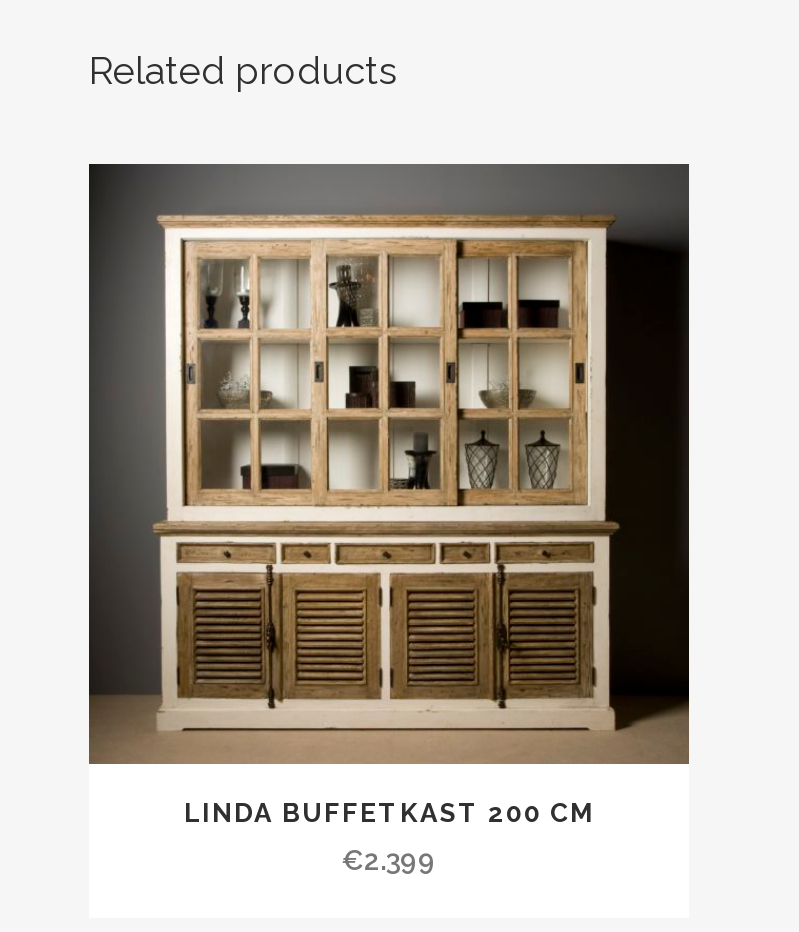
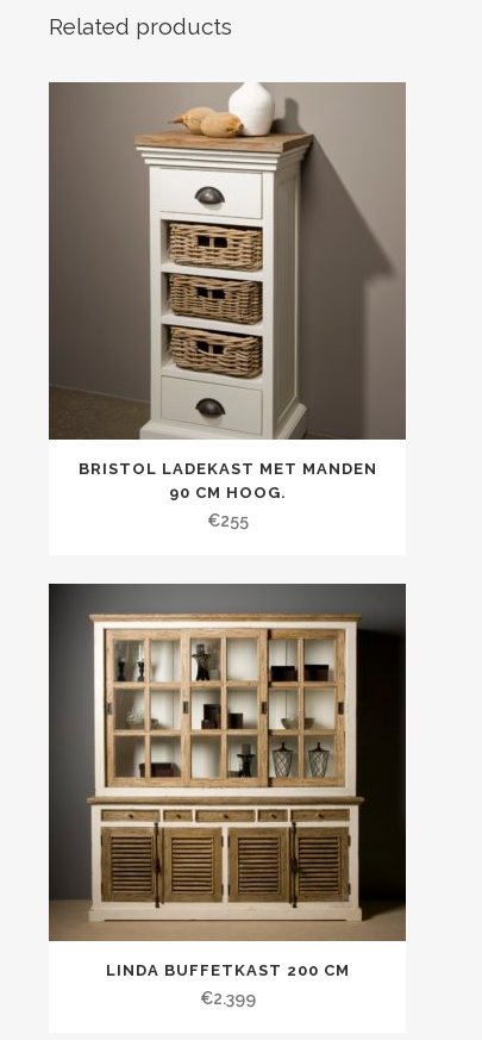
+ [image]
+ BRISTOL LADEKAST MET MANDEN
+ 90 CM HOOG.
+ €255
